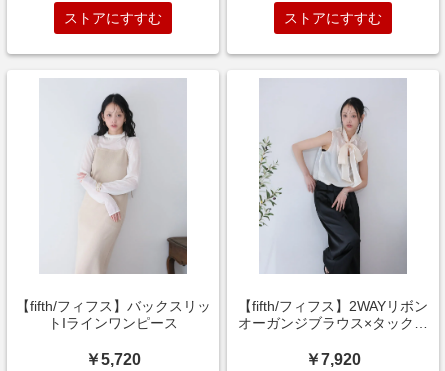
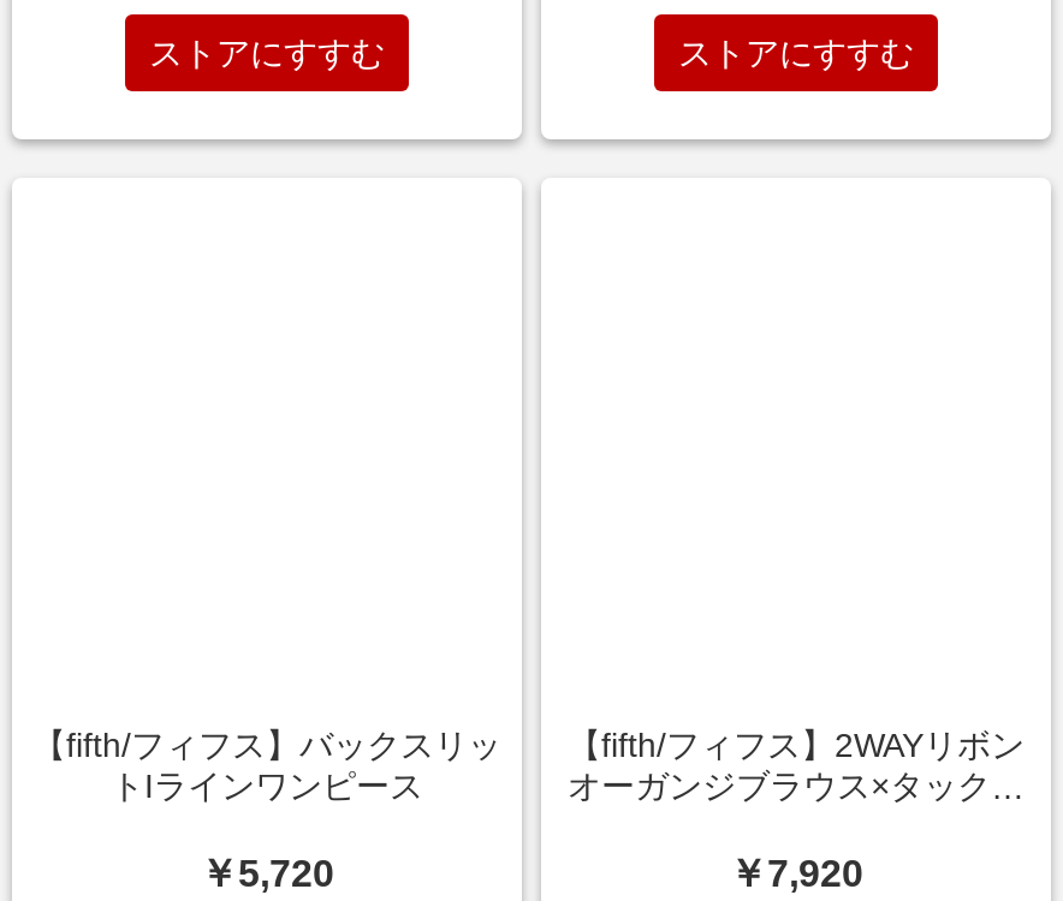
- [image]

- [image]
